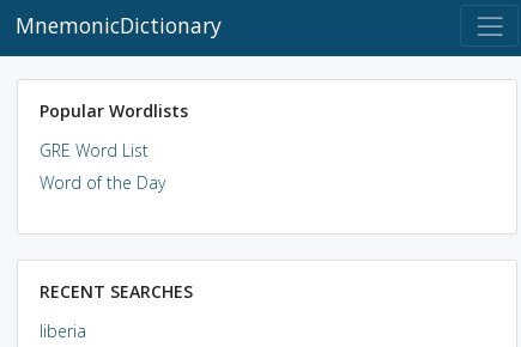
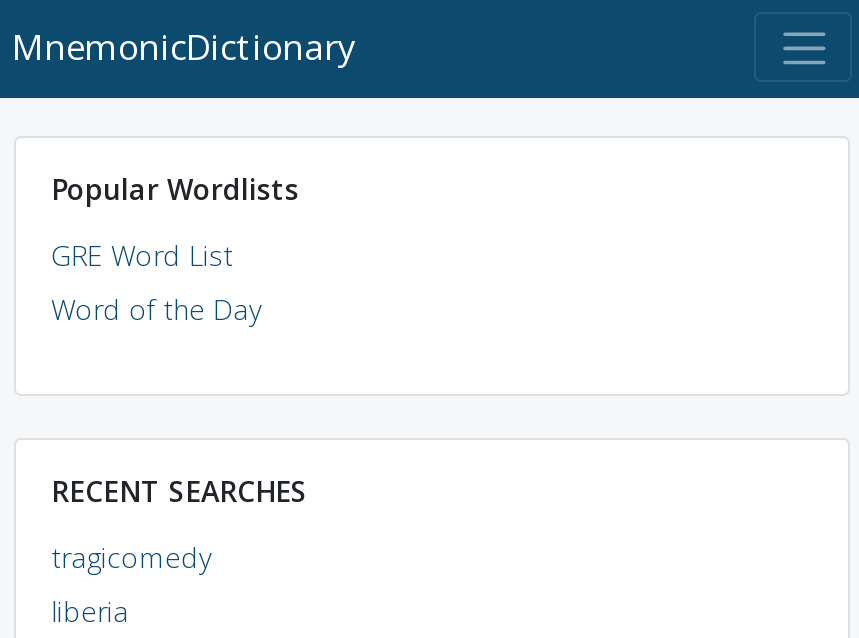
+ tragicomedy
